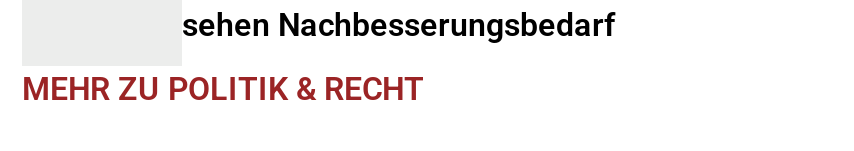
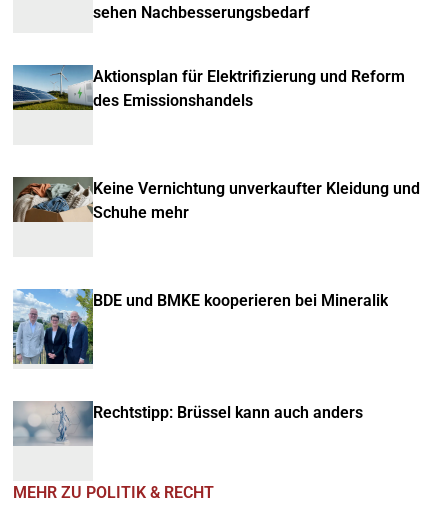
+ [image]
+ Aktionsplan für Elektrifizierung und Reform
+ des Emissionshandels

+ [image]
+ Keine Vernichtung unverkaufter Kleidung und
+ Schuhe mehr

+ [image]
+ BDE und BMKE kooperieren bei Mineralik

+ [image]
+ Rechtstipp: Brüssel kann auch anders
